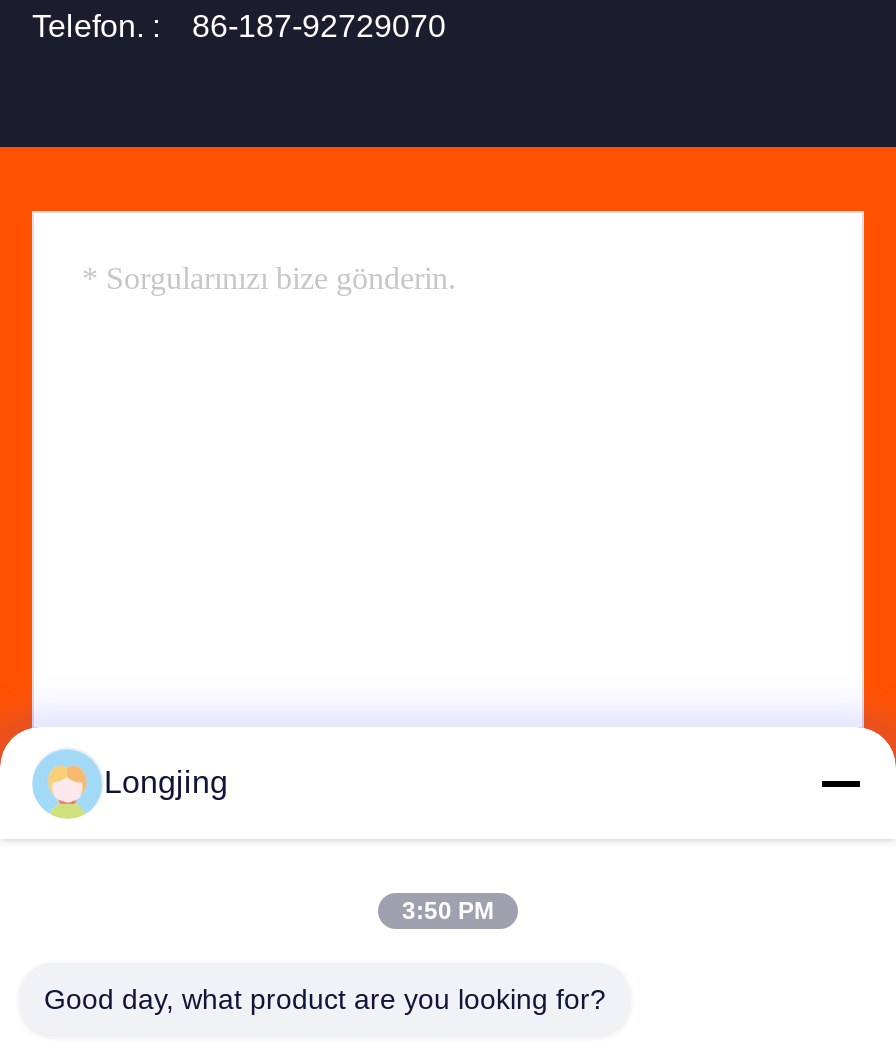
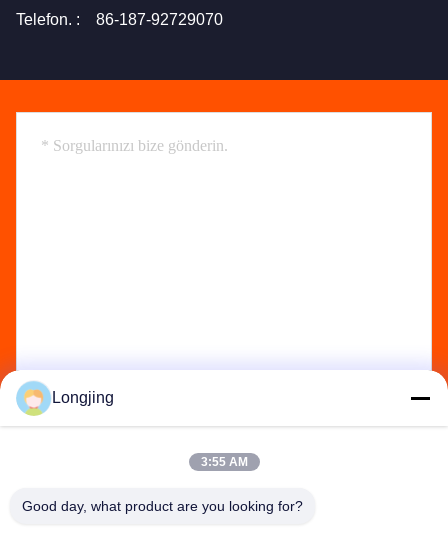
- 3:50 PM
+ 3:55 AM
